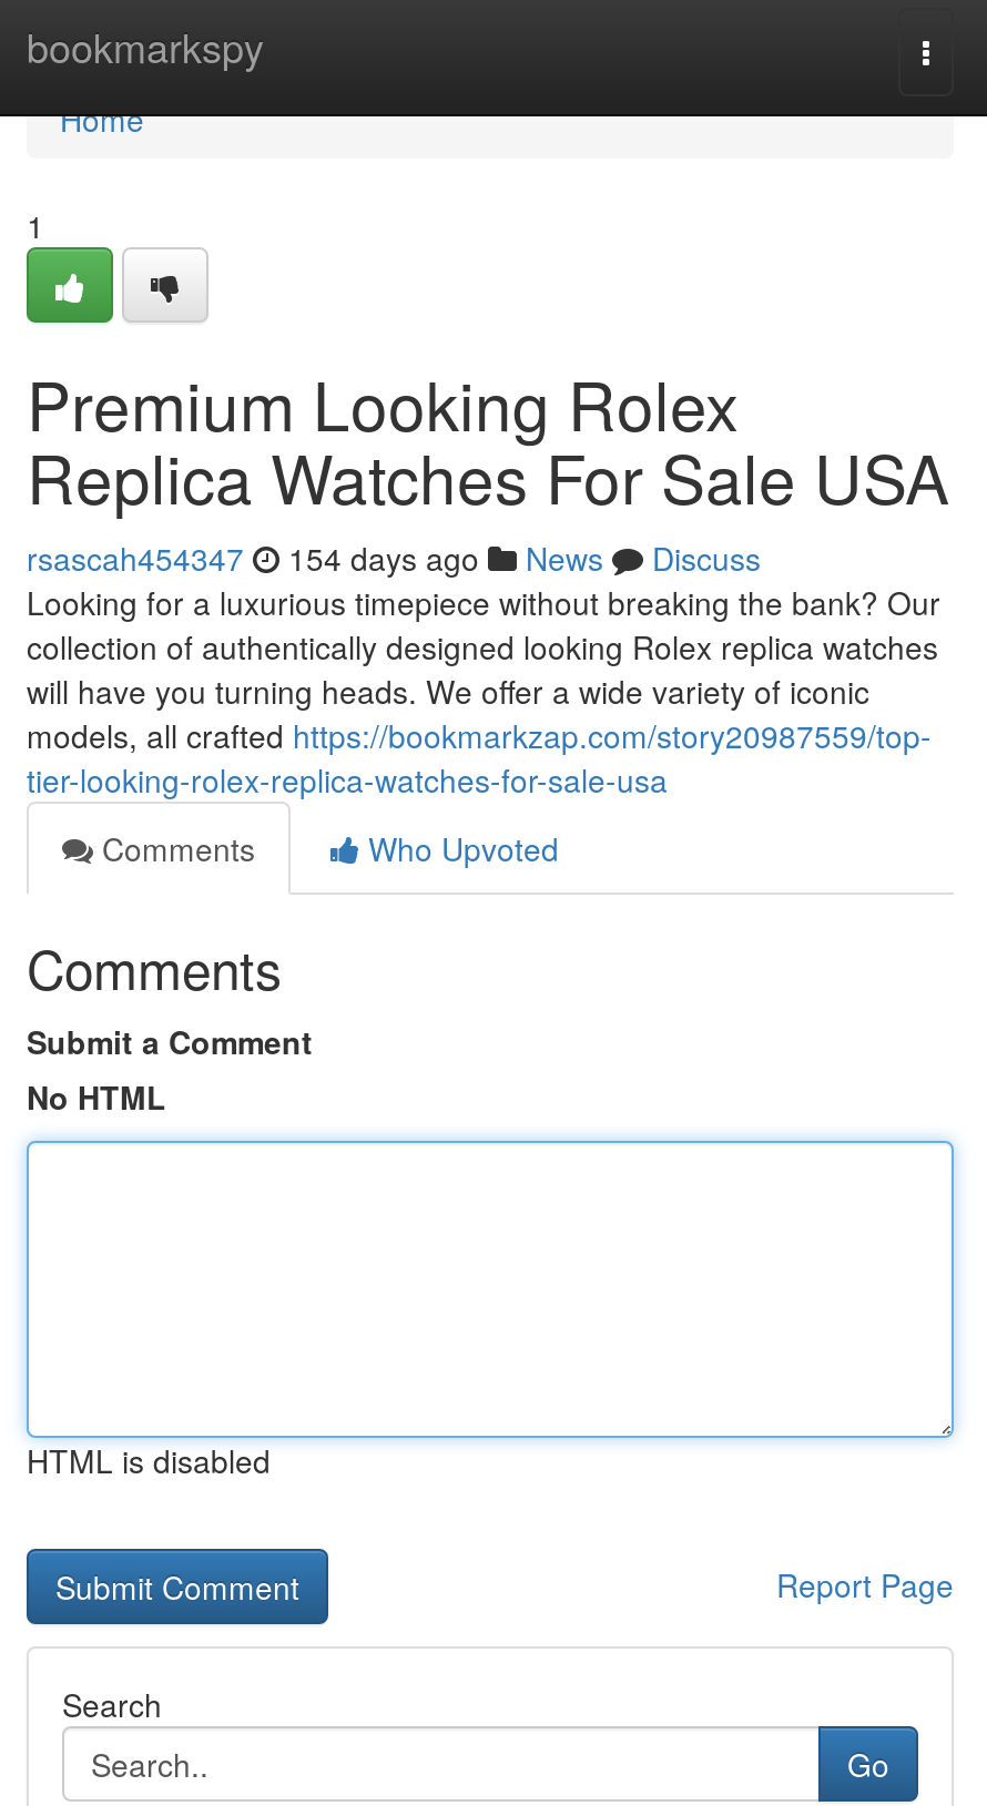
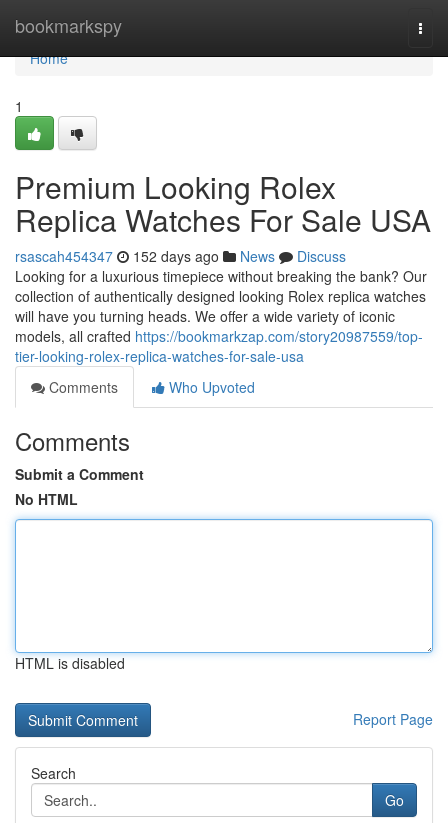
- rsascah454347 154 days ago News Discuss
+ rsascah454347 152 days ago News Discuss
